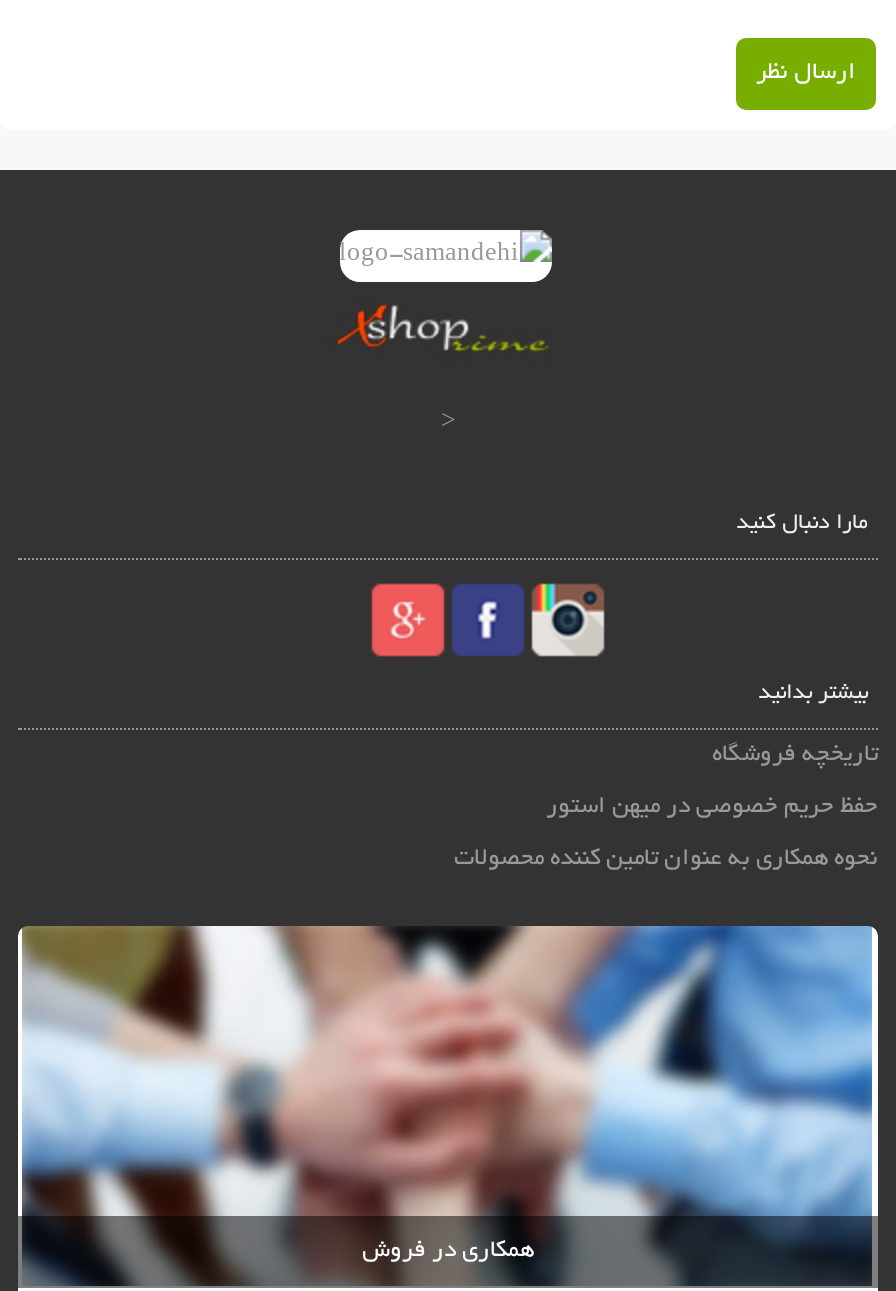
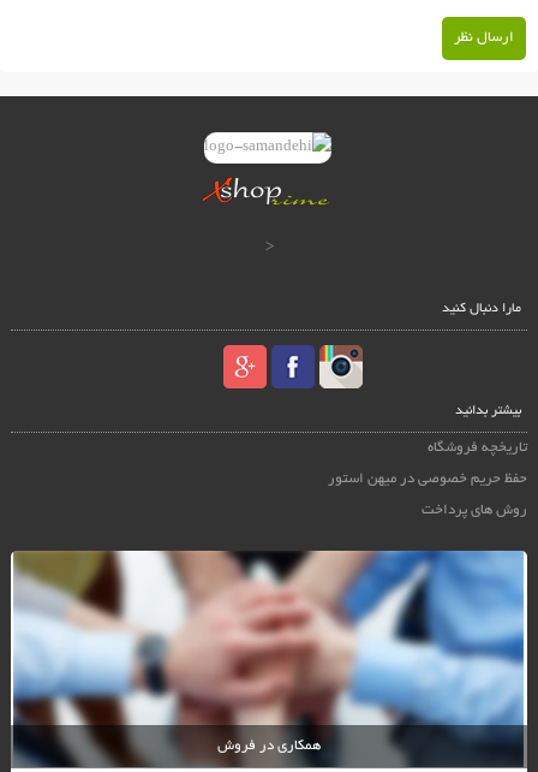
- نحوه همکاری به عنوان تامین کننده محصولات
+ روش های پرداخت
